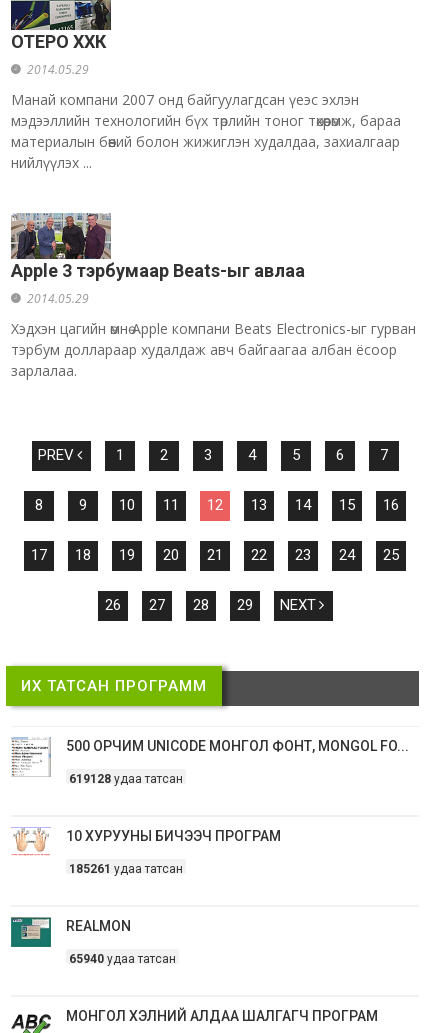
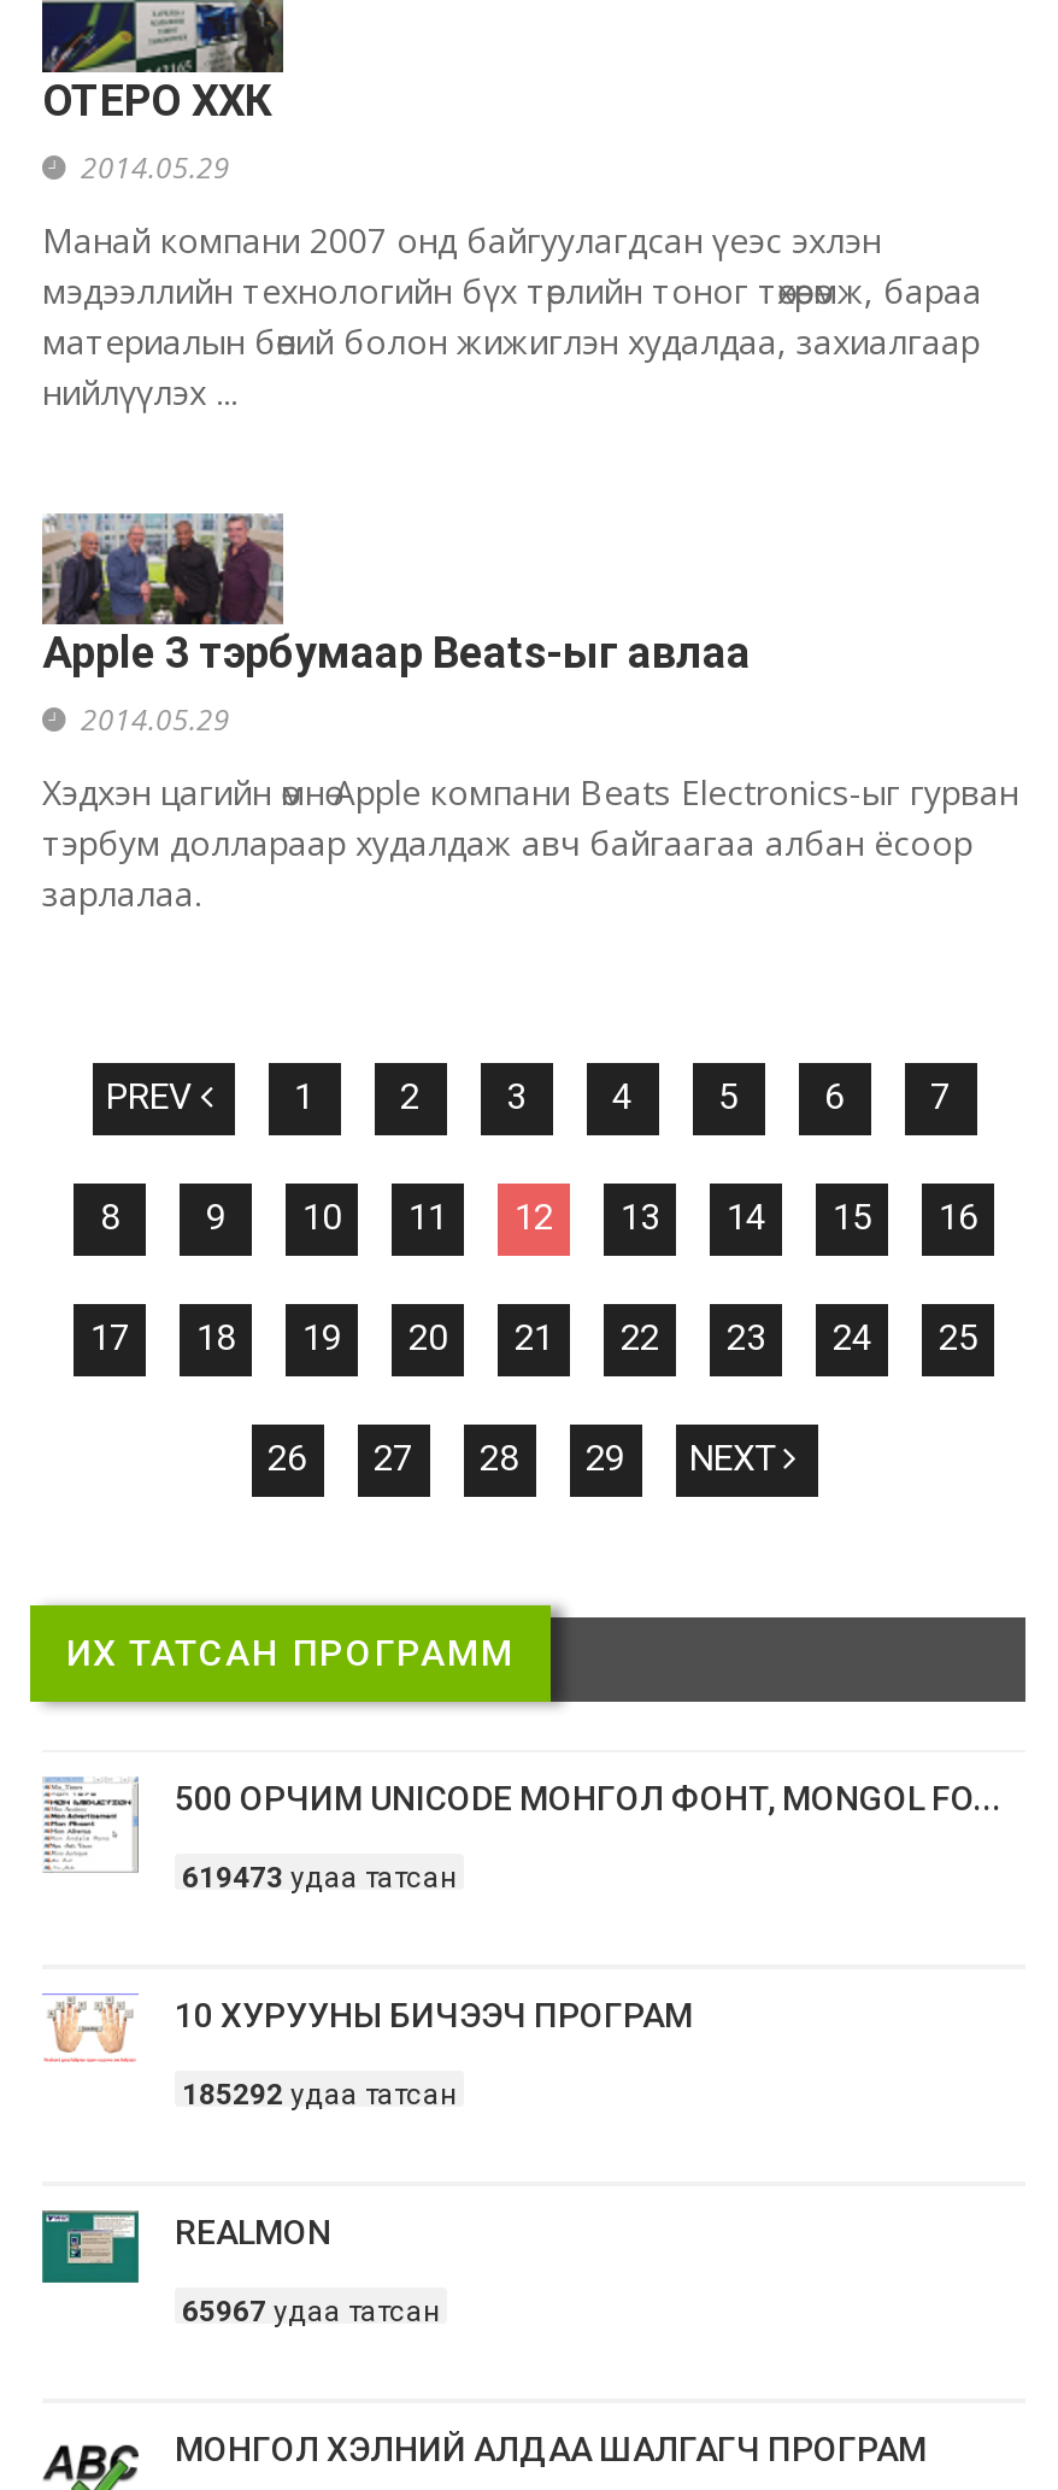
- 619128 удаа татсан
+ 619473 удаа татсан

- 185261 удаа татсан
+ 185292 удаа татсан

- 65940 удаа татсан
+ 65967 удаа татсан
